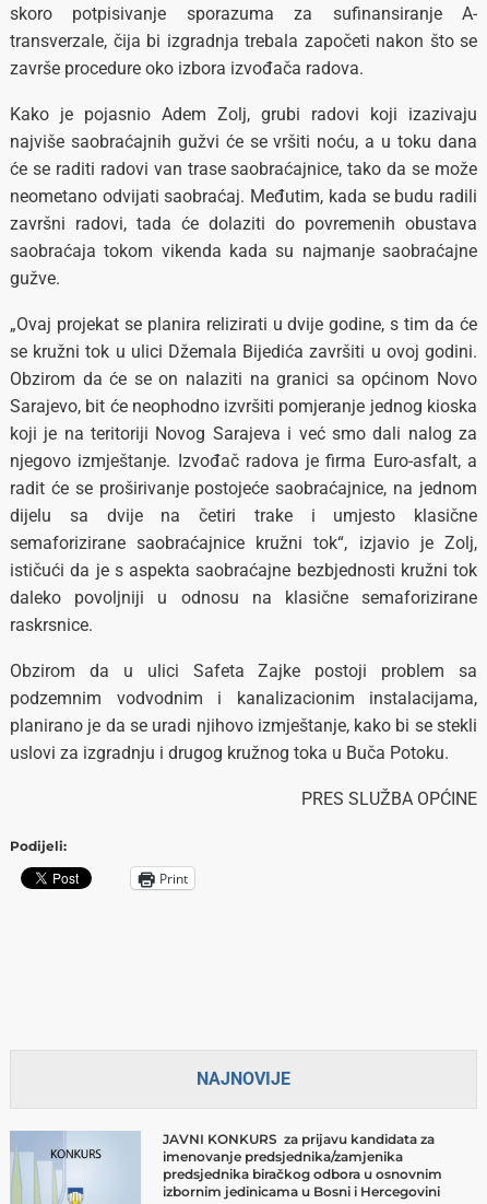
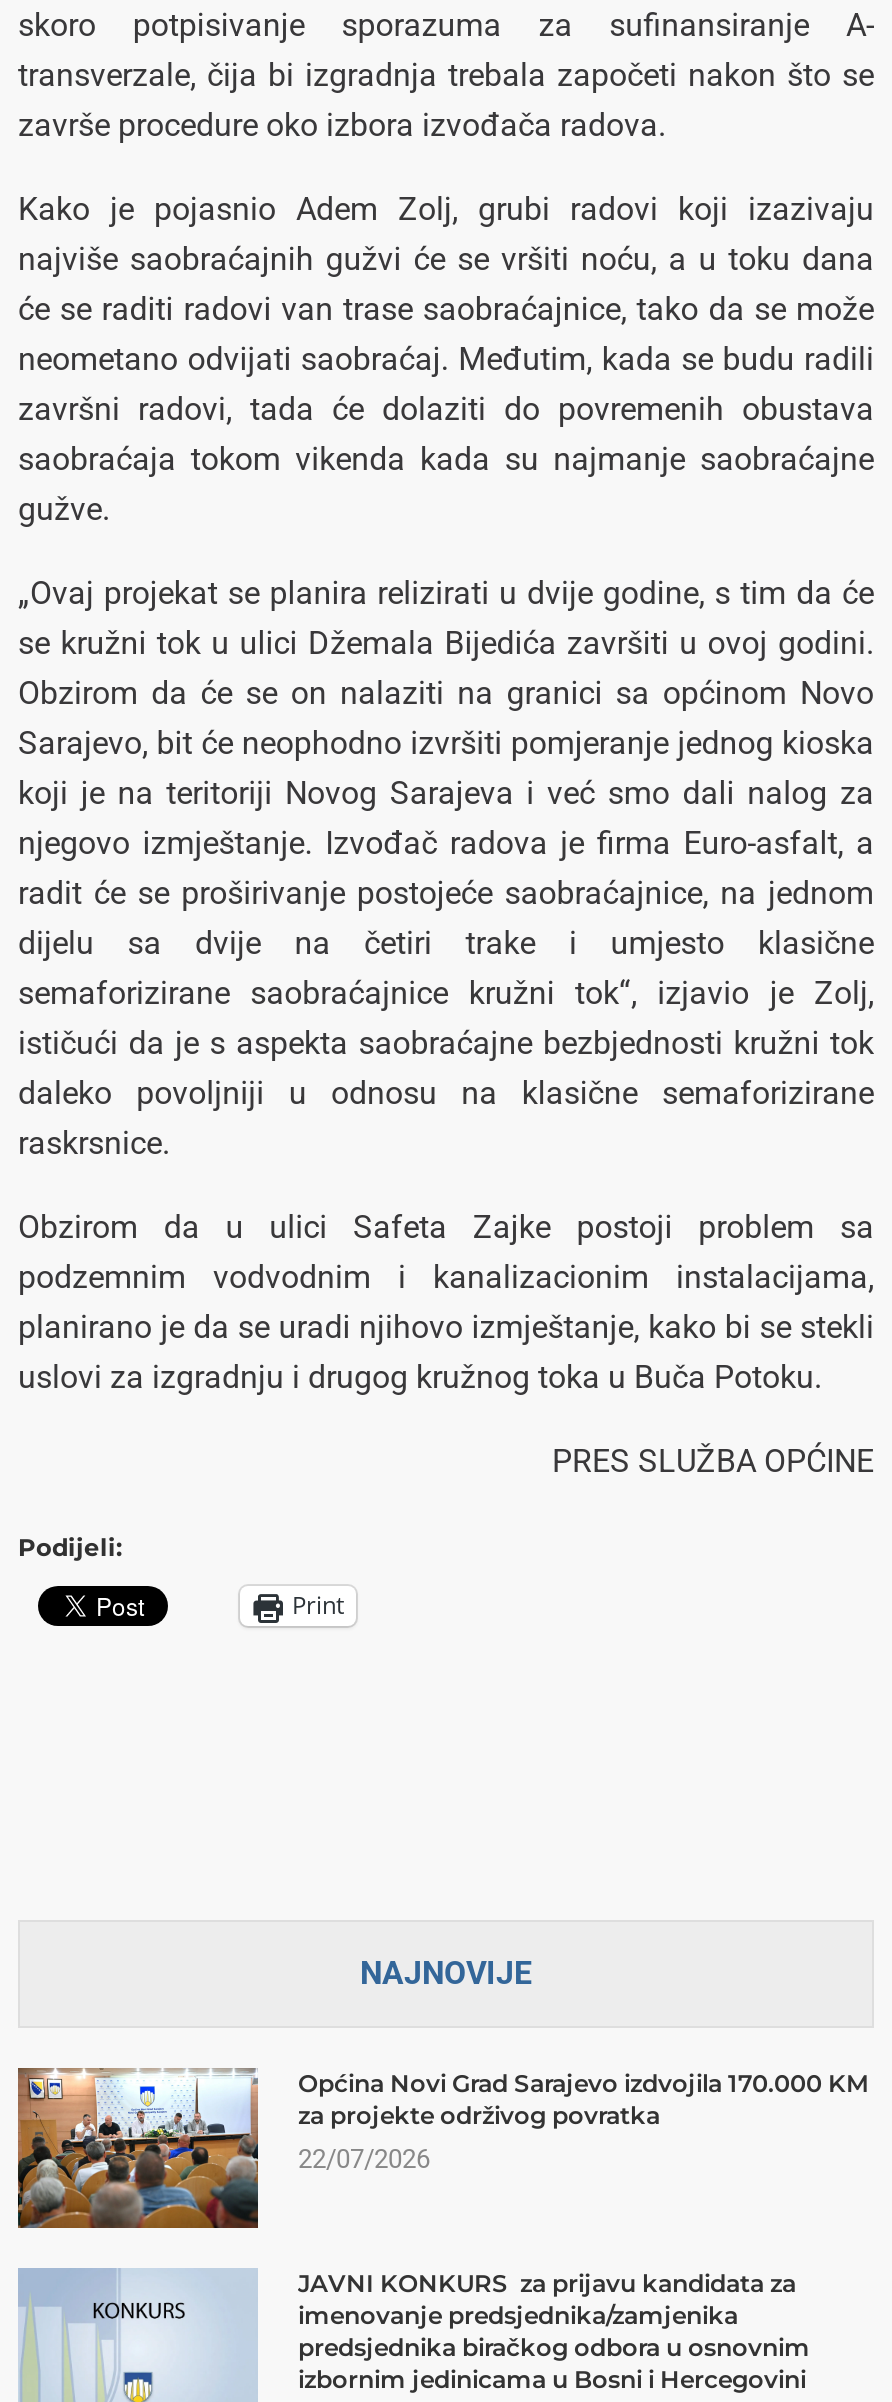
+ [image]
+ Općina Novi Grad Sarajevo izdvojila 170.000 KM
+ za projekte održivog povratka
+ 22/07/2026
